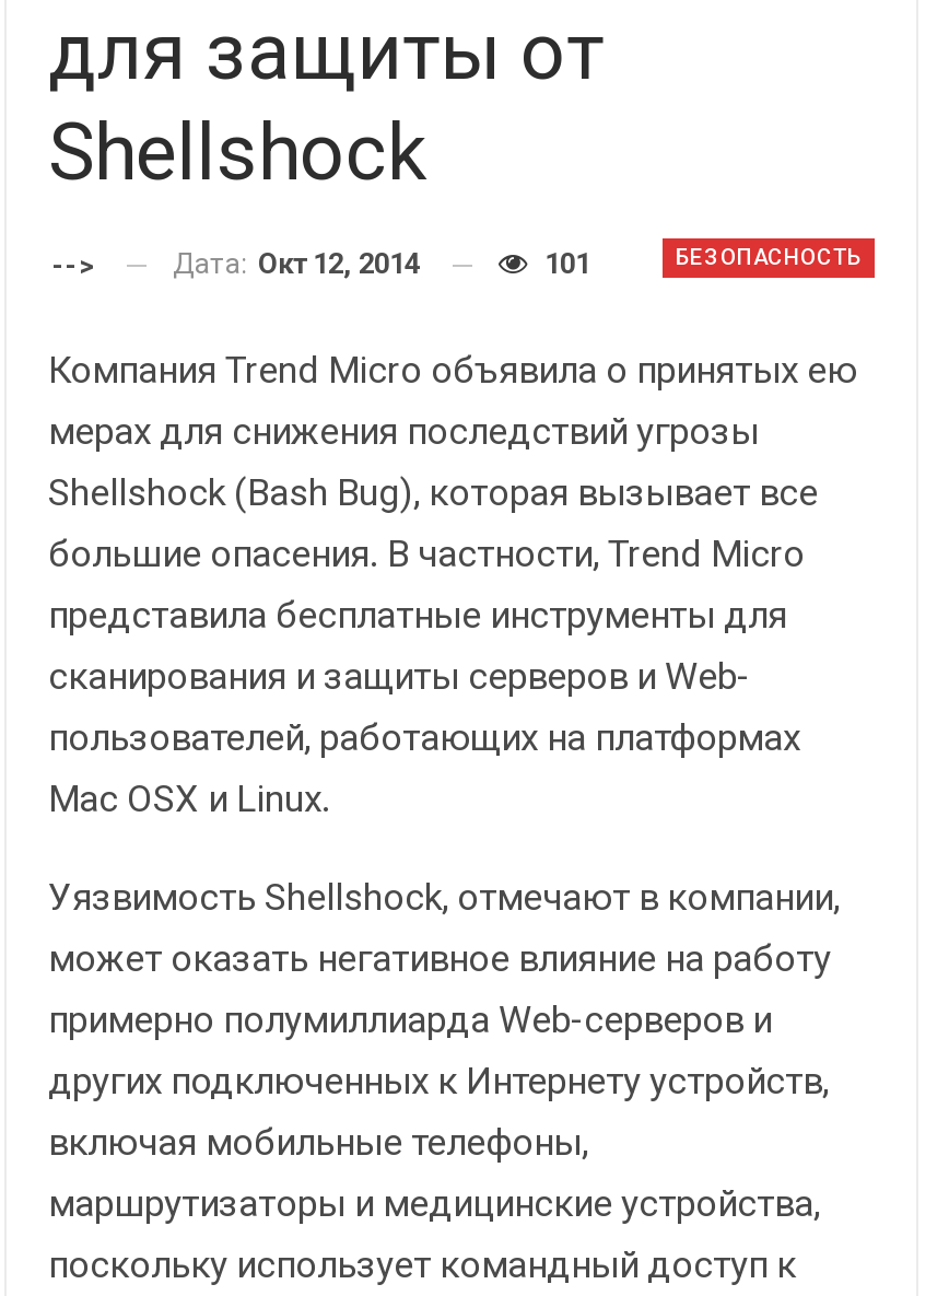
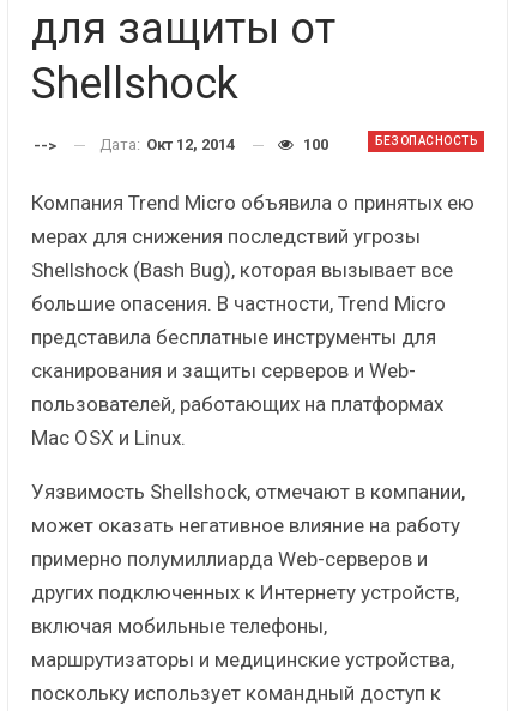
- 101
+ 100
